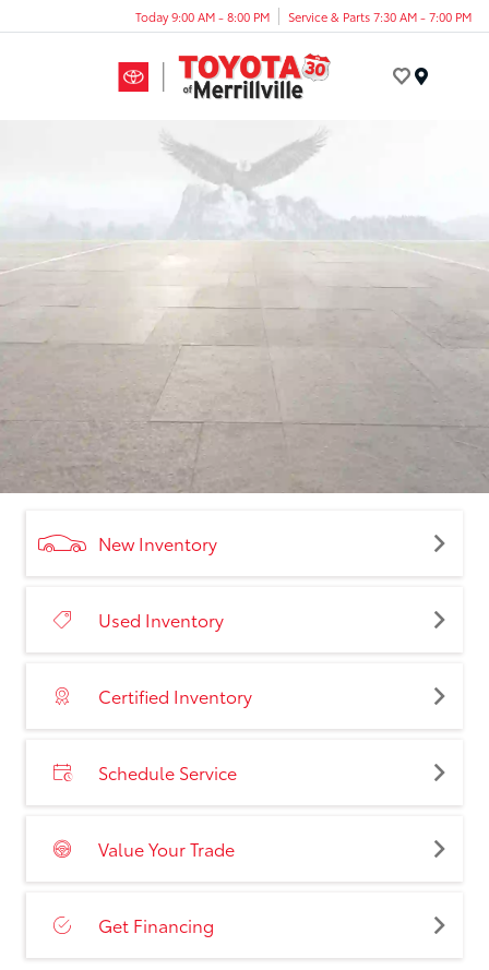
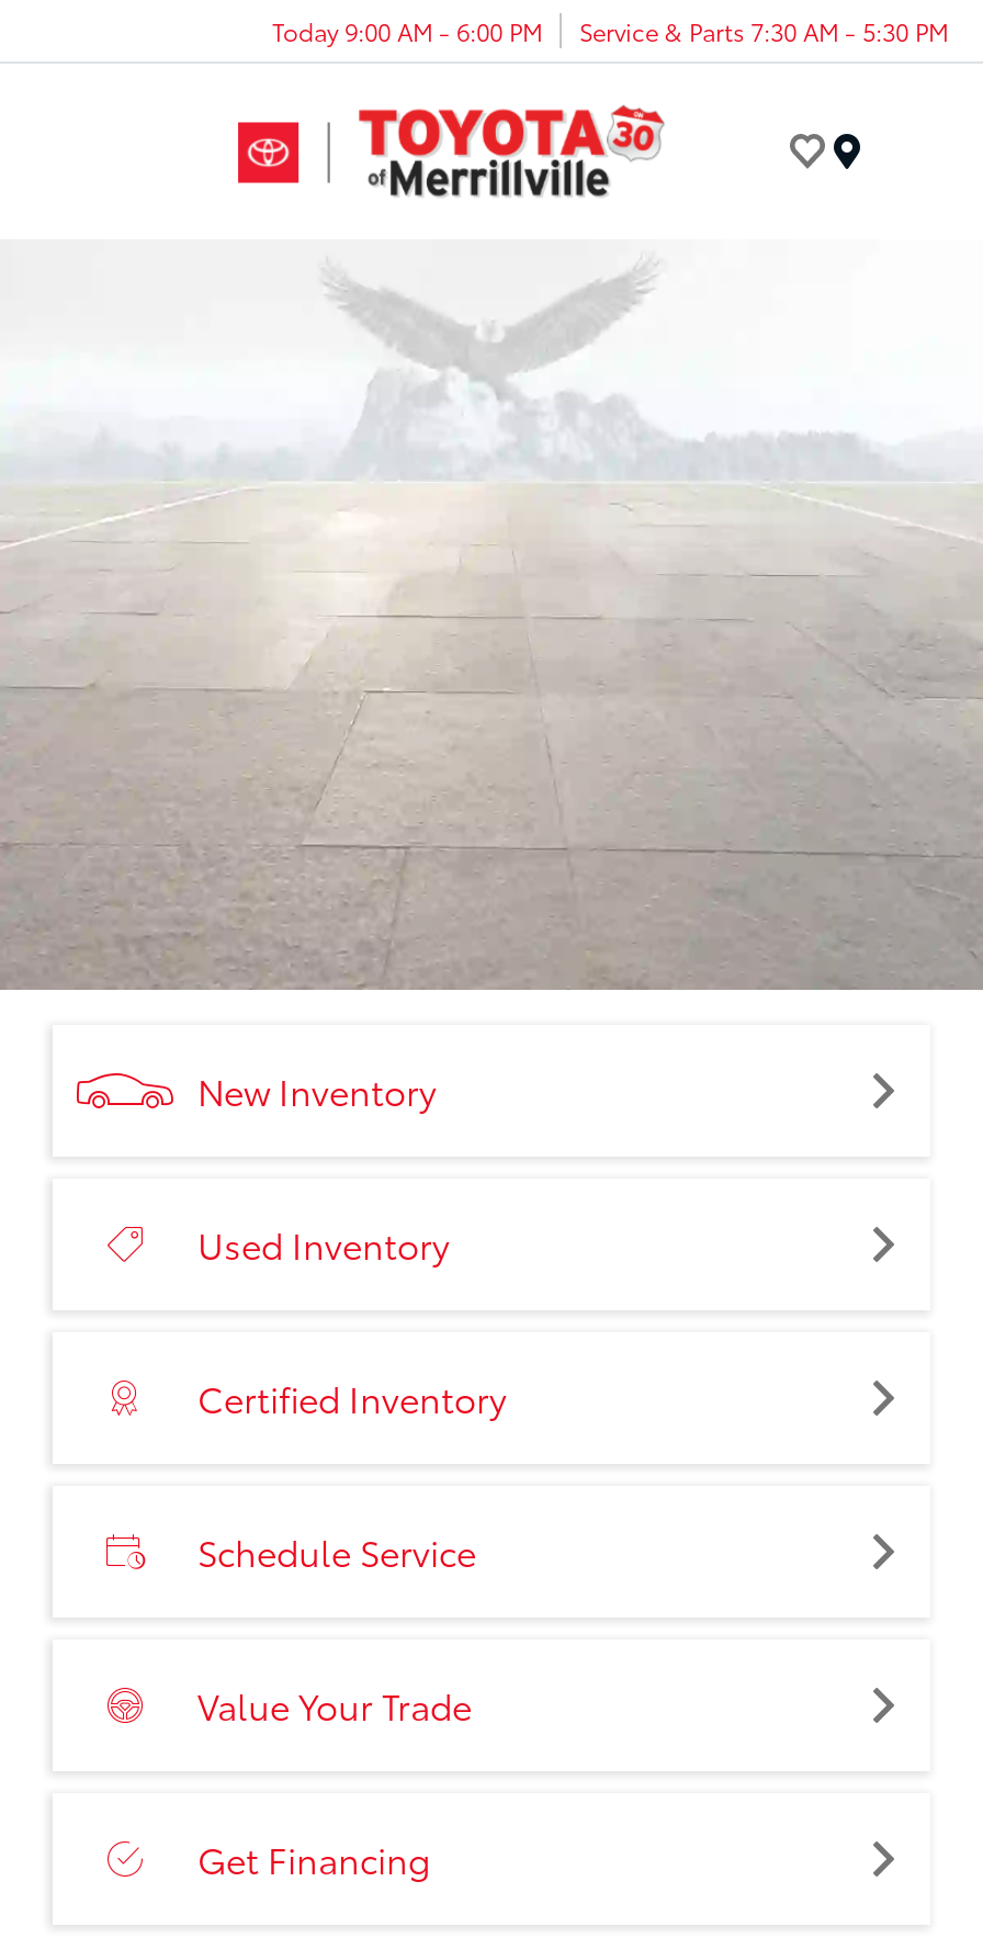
- Today 9:00 AM - 8:00 PM
+ Today 9:00 AM - 6:00 PM

- Service & Parts 7:30 AM - 7:00 PM
+ Service & Parts 7:30 AM - 5:30 PM
